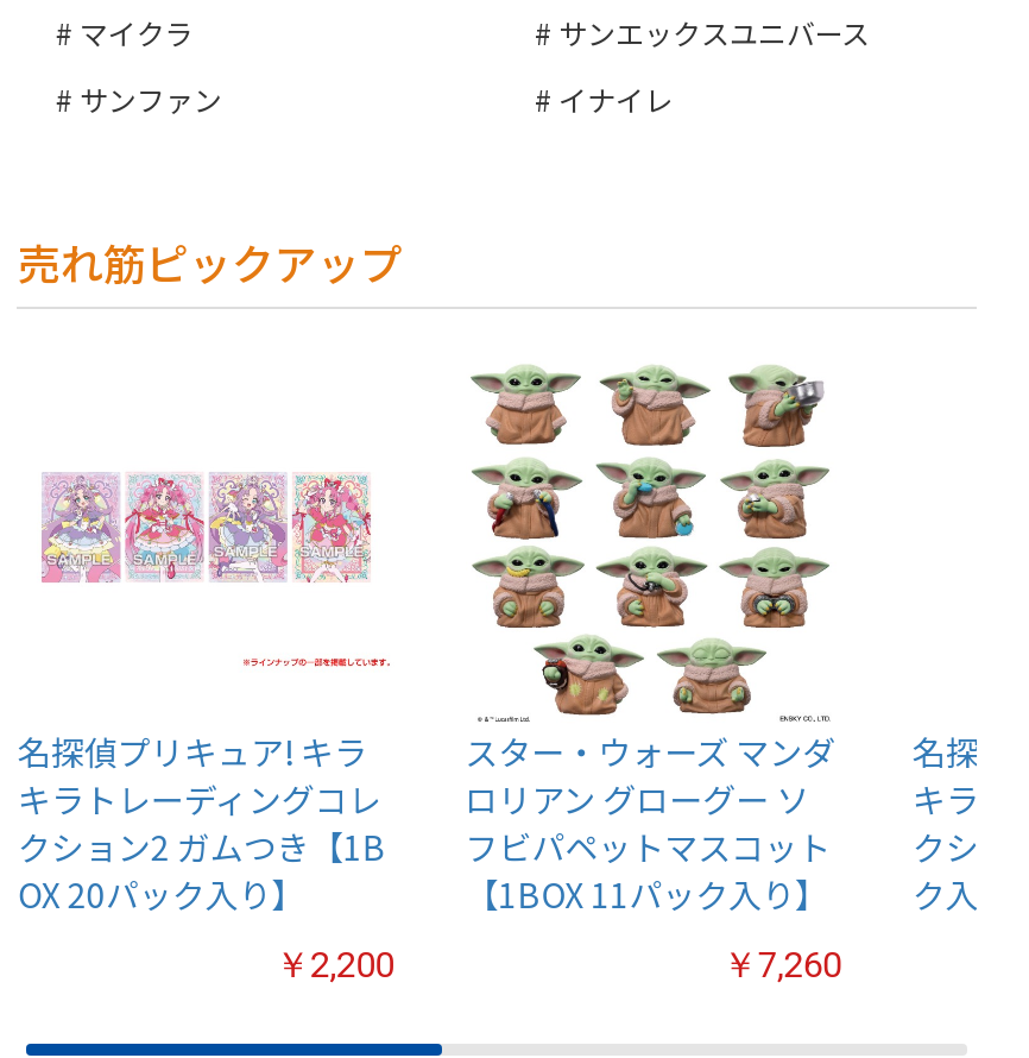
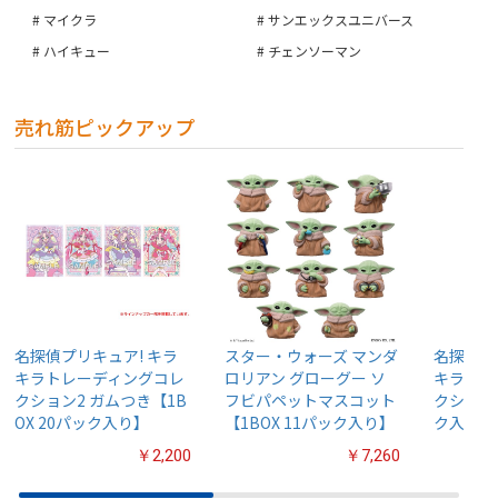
- サンファン
- イナイレ
+ ハイキュー
+ チェンソーマン
